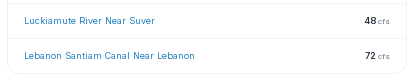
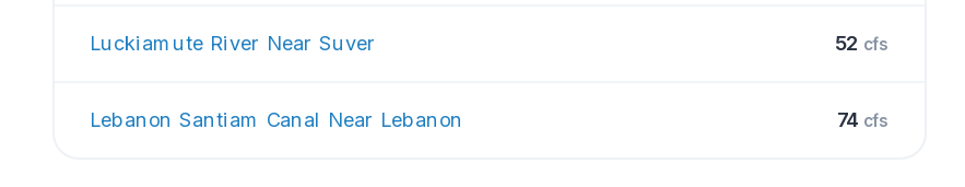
- 48 cfs
+ 52 cfs

- 72 cfs
+ 74 cfs
